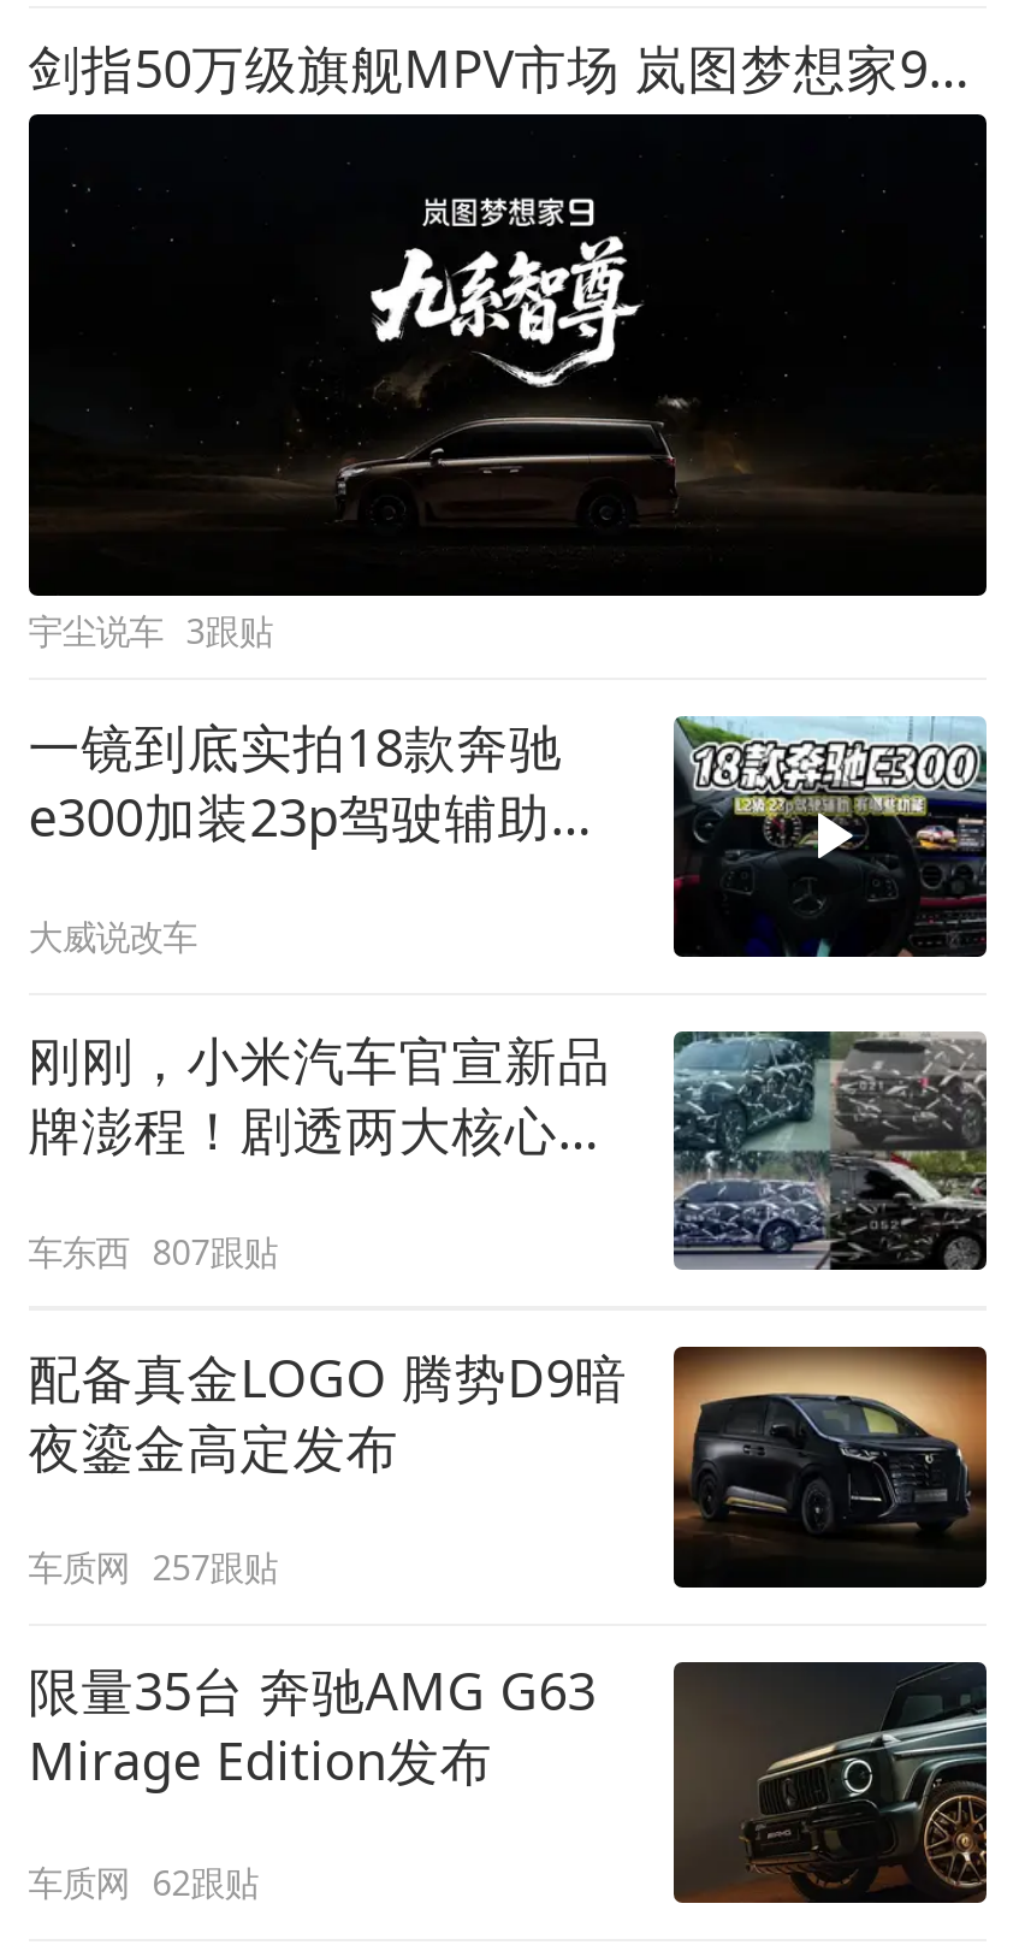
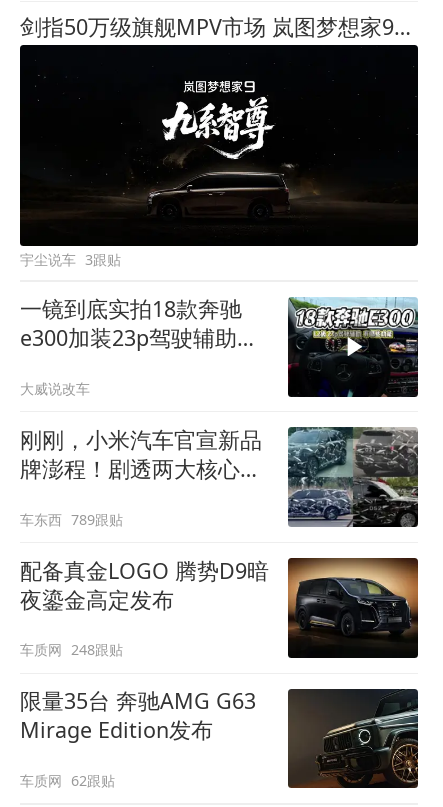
- 车东西 807跟贴
+ 车东西 789跟贴

- 车质网 257跟贴
+ 车质网 248跟贴
